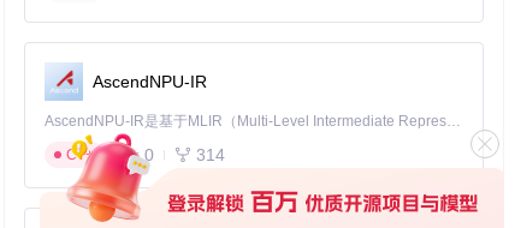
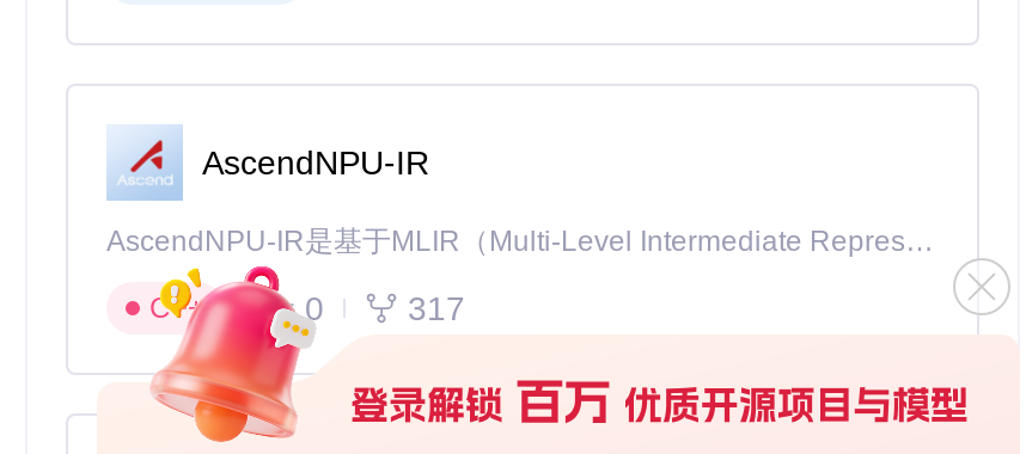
- 314
+ 317
